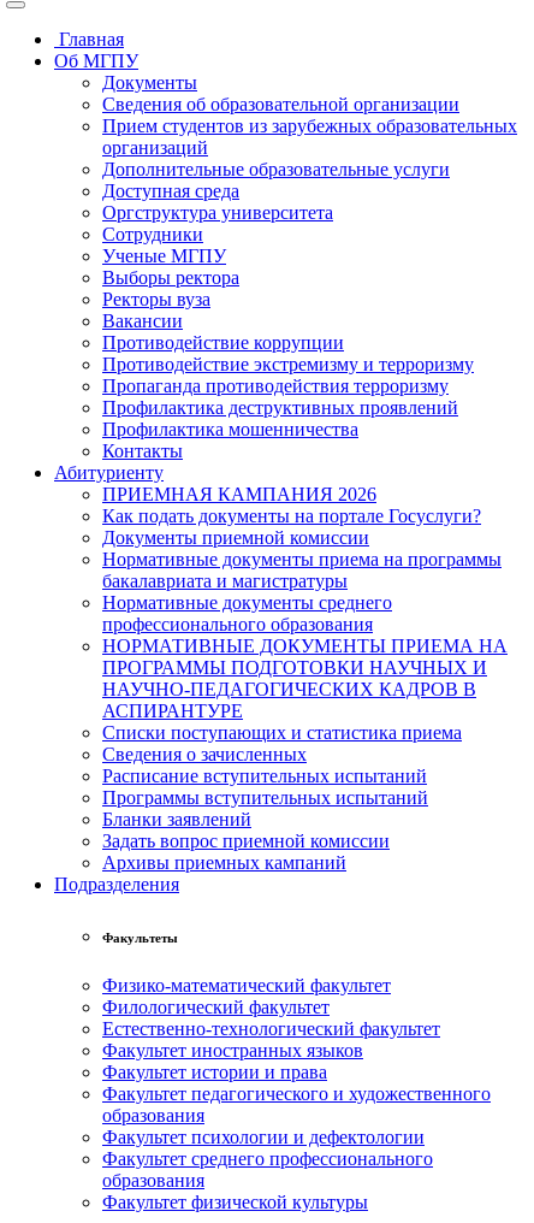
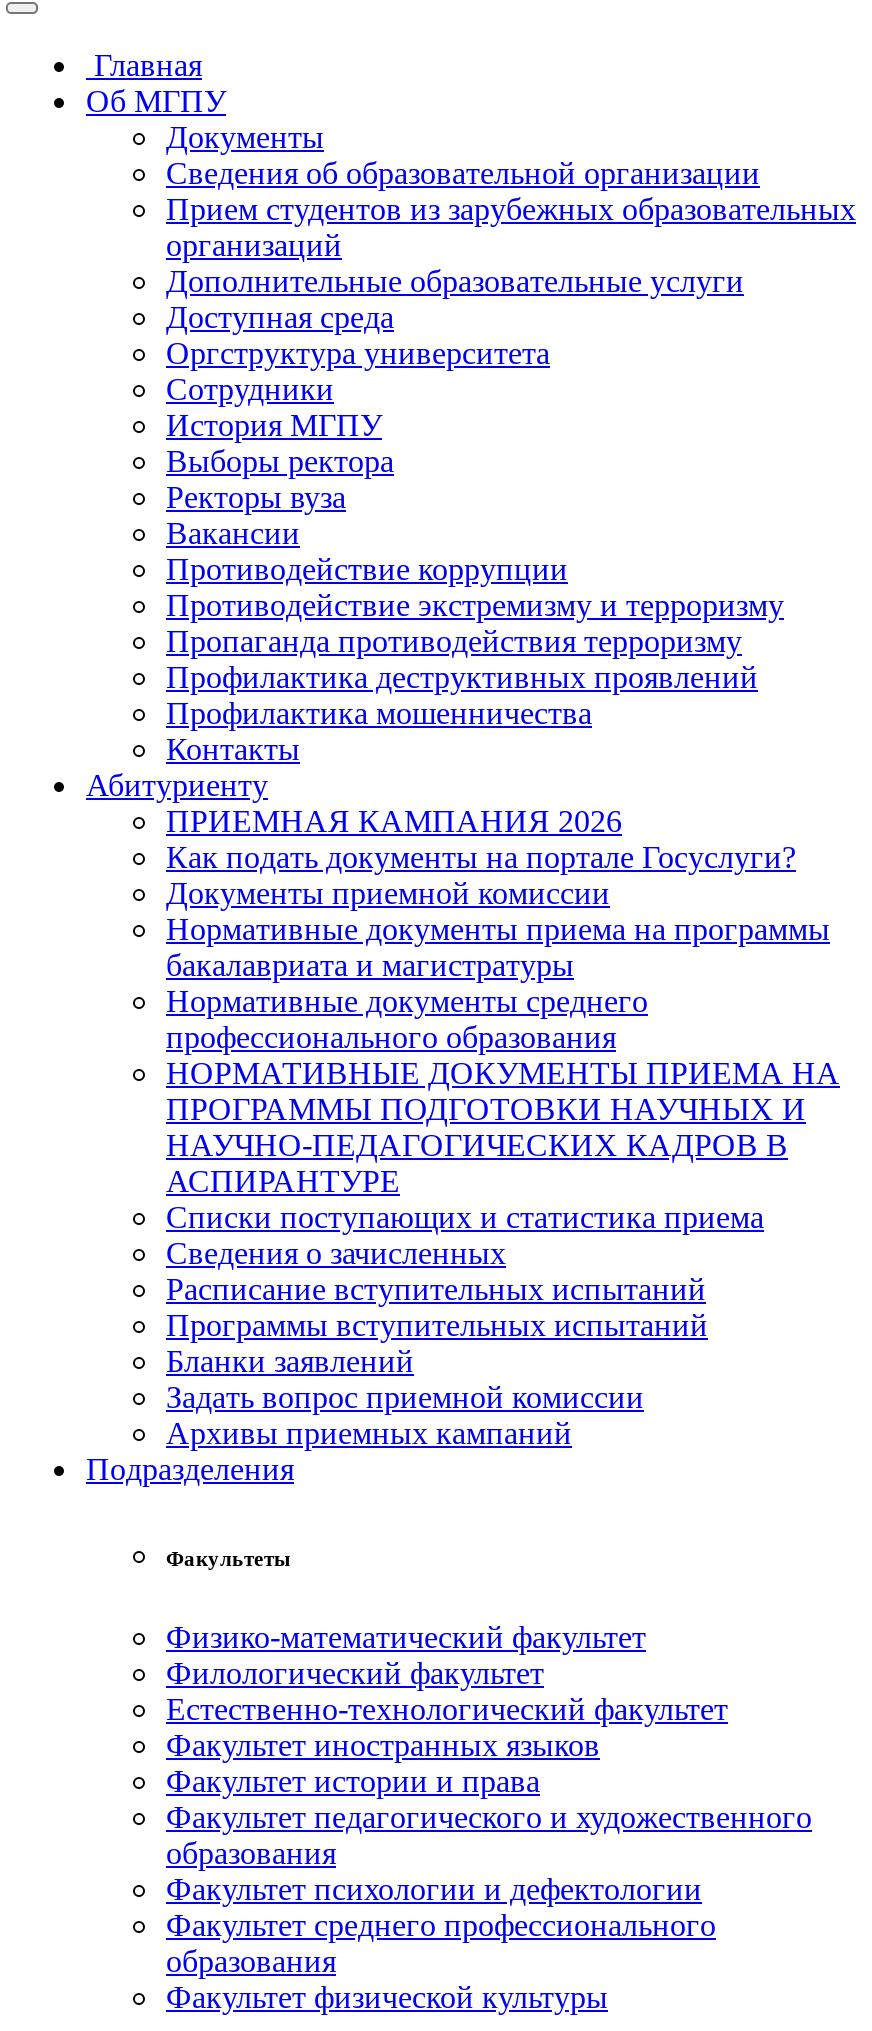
- Ученые МГПУ
+ История МГПУ
